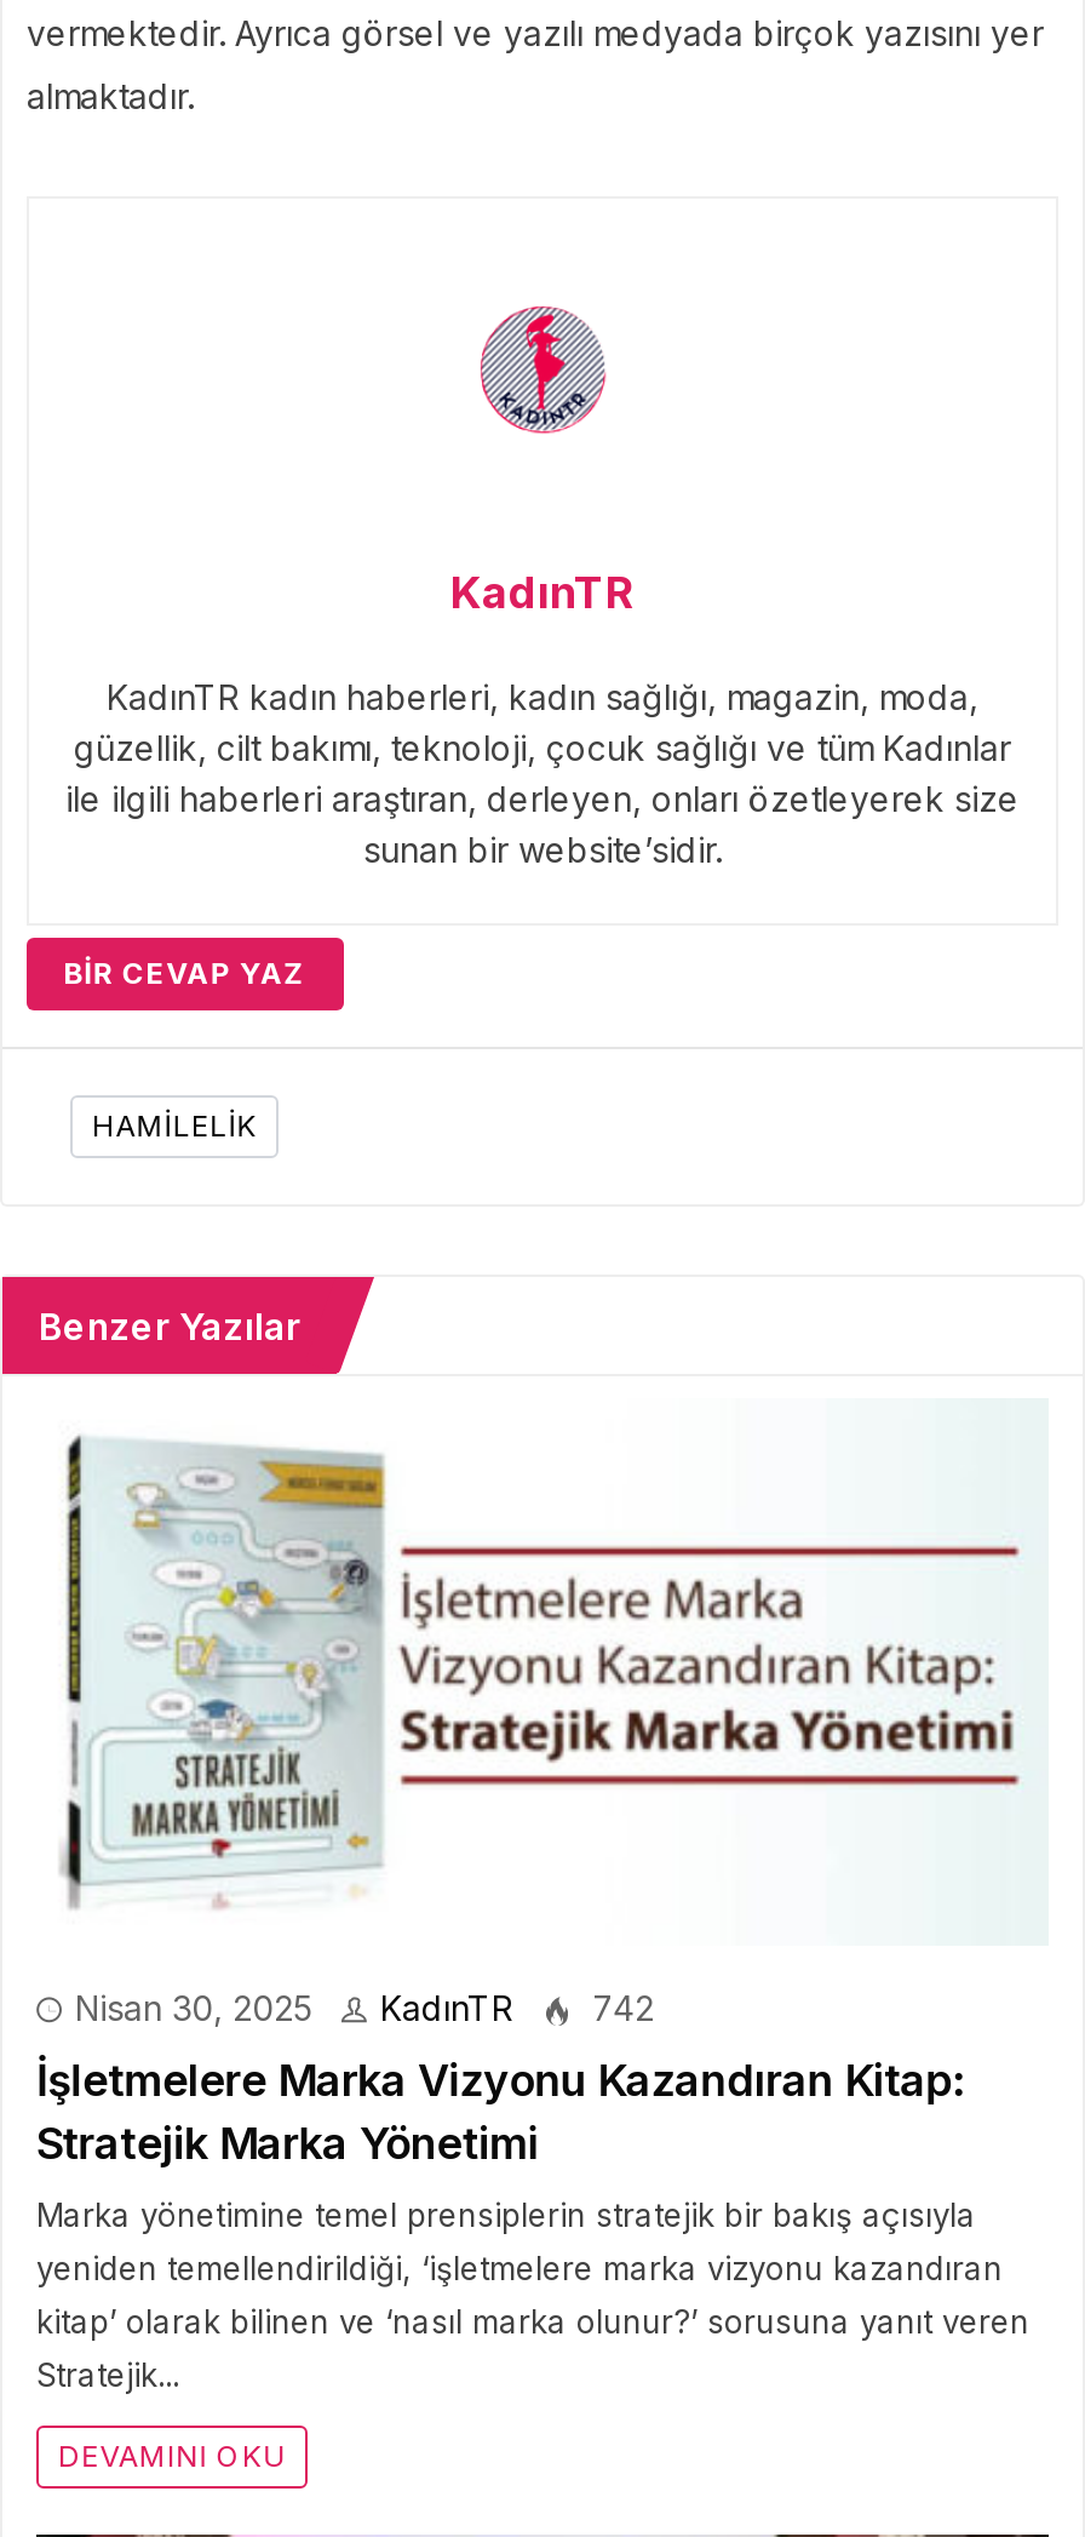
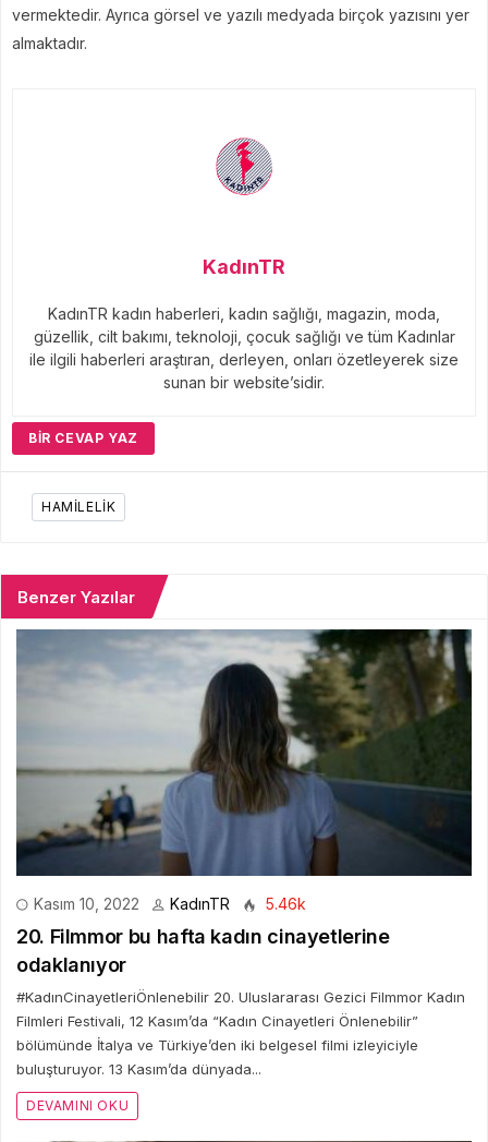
- [image]
- Nisan 30, 2025
+ [image]
+ Kasım 10, 2022

- 742
+ 5.46k

- İşletmelere Marka Vizyonu Kazandıran Kitap:
- Stratejik Marka Yönetimi
+ 20. Filmmor bu hafta kadın cinayetlerine
+ odaklanıyor

- Marka yönetimine temel prensiplerin stratejik bir bakış açısıyla
- yeniden temellendirildiği, ‘işletmelere marka vizyonu kazandıran
- kitap’ olarak bilinen ve ‘nasıl marka olunur?’ sorusuna yanıt veren
- Stratejik...
+ #KadınCinayetleriÖnlenebilir 20. Uluslararası Gezici Filmmor Kadın
+ Filmleri Festivali, 12 Kasım’da “Kadın Cinayetleri Önlenebilir”
+ bölümünde İtalya ve Türkiye’den iki belgesel filmi izleyiciyle
+ buluşturuyor. 13 Kasım’da dünyada...
